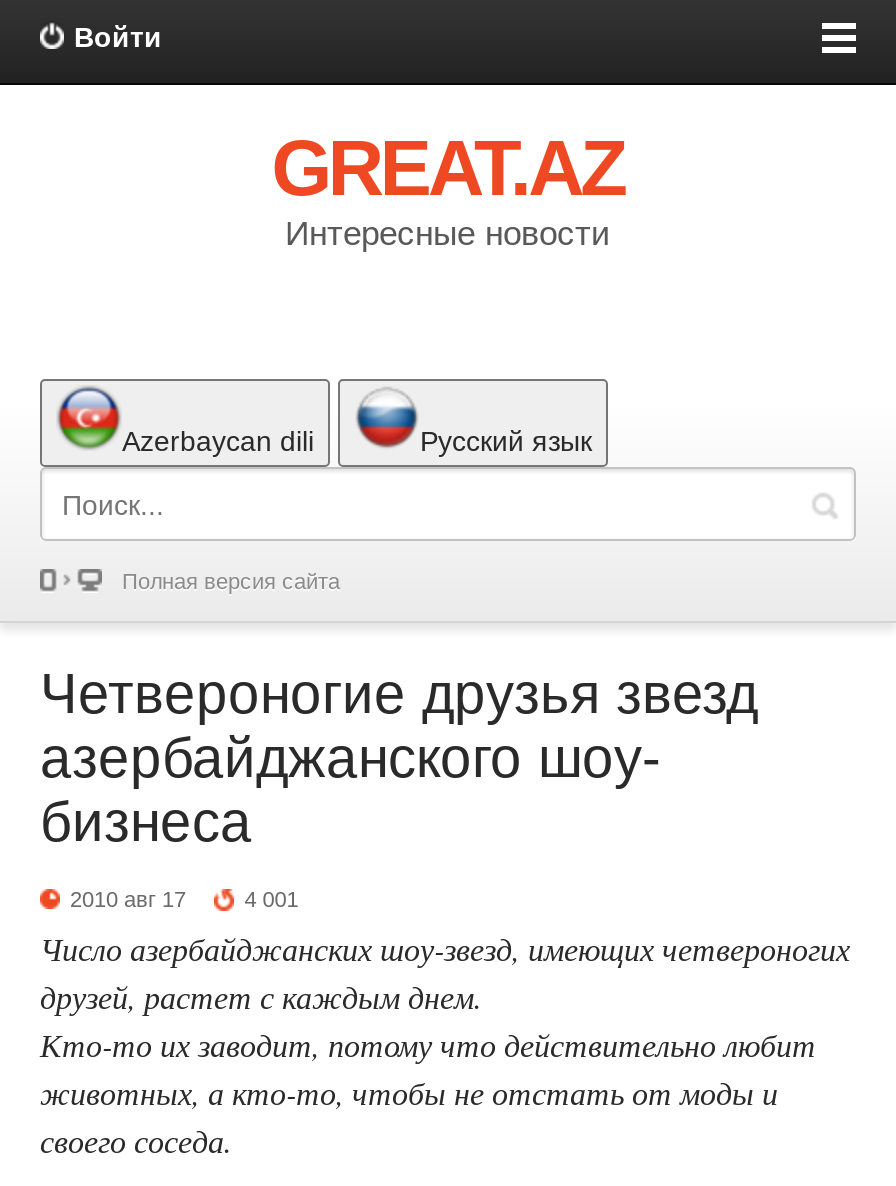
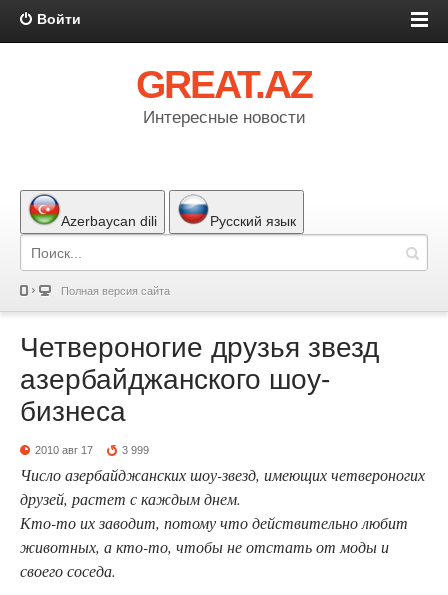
- 4 001
+ 3 999
